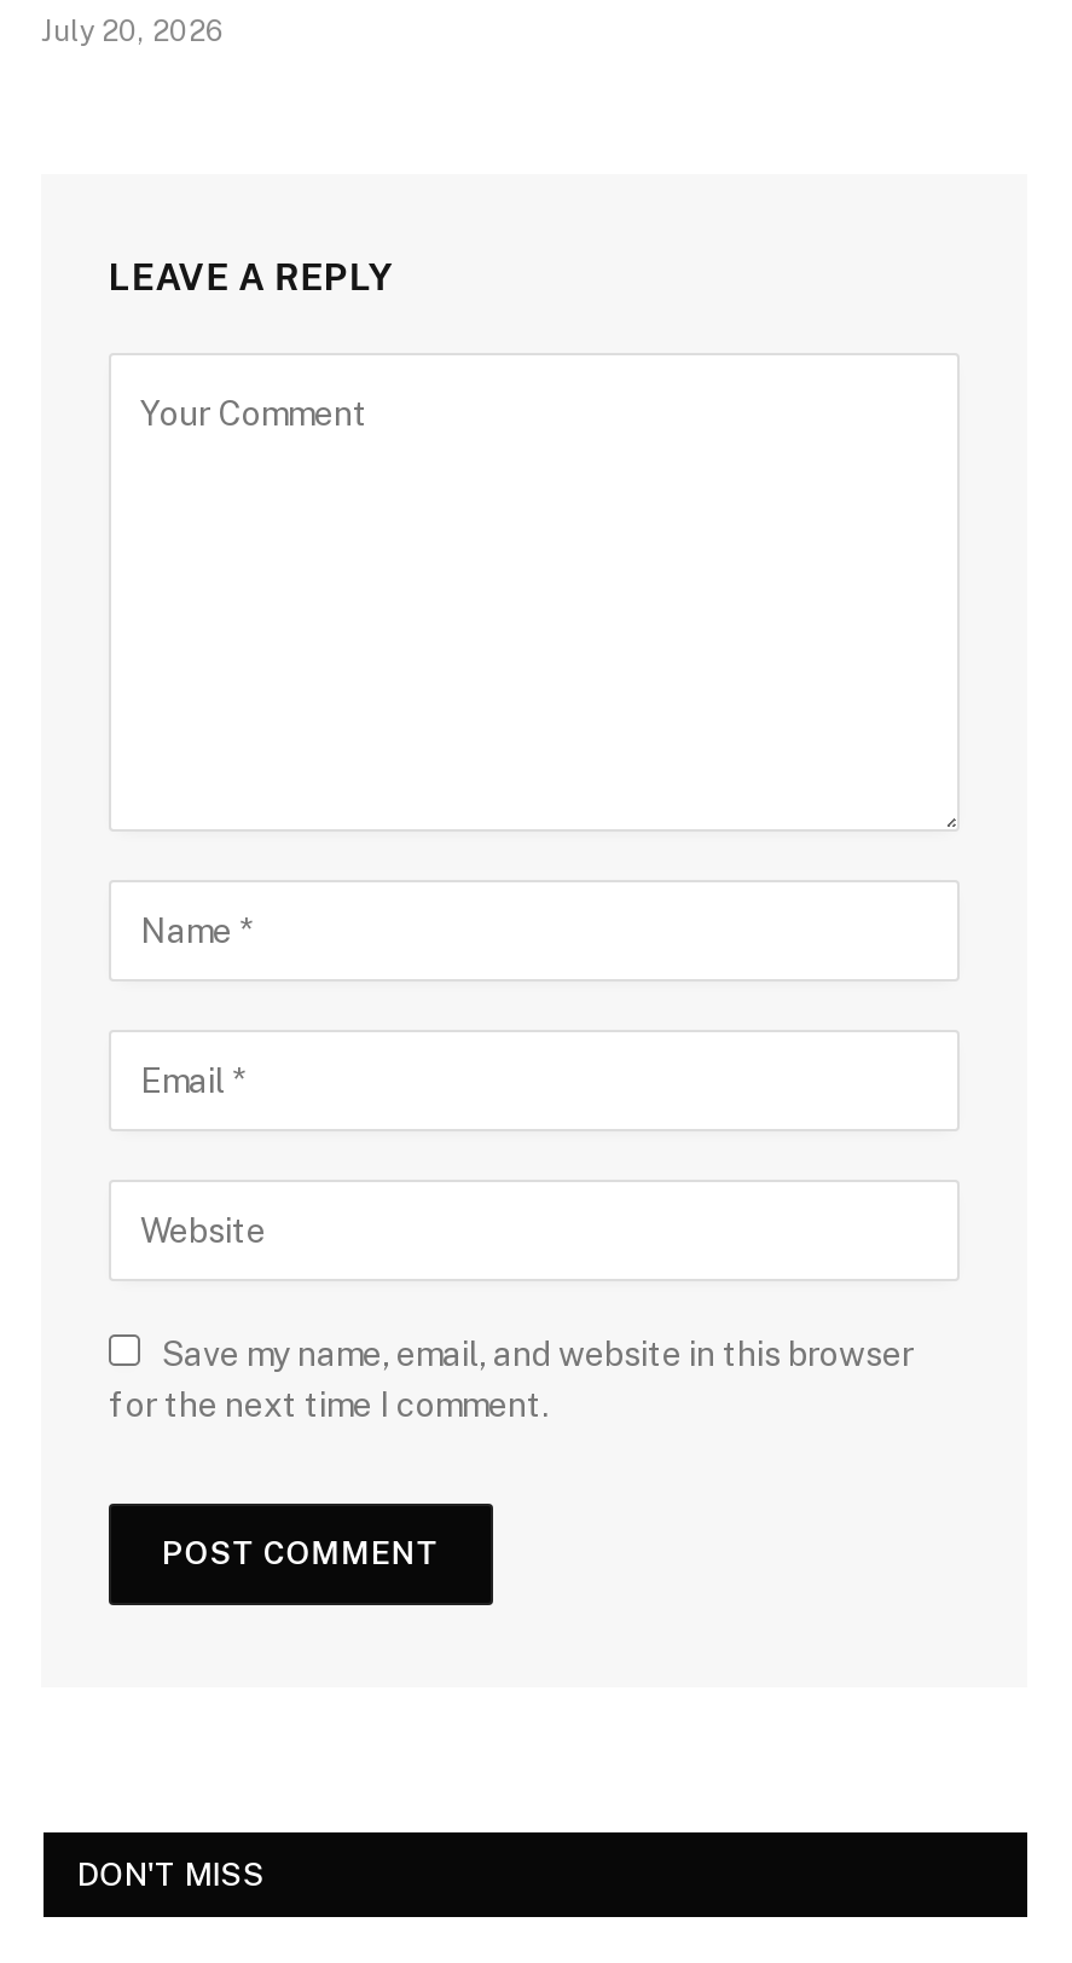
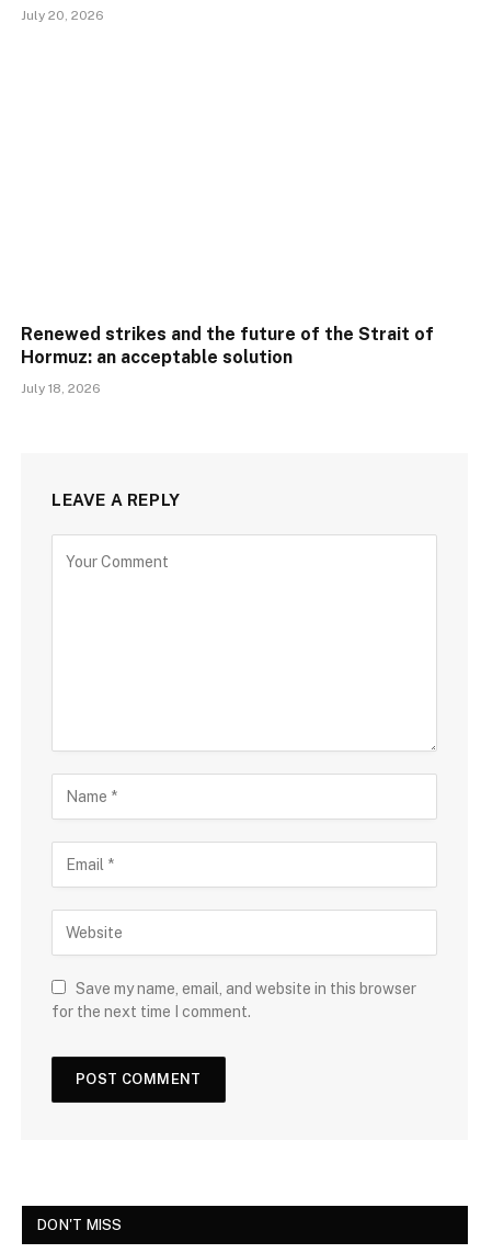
+ Renewed strikes and the future of the Strait of
+ Hormuz: an acceptable solution
+ July 18, 2026
